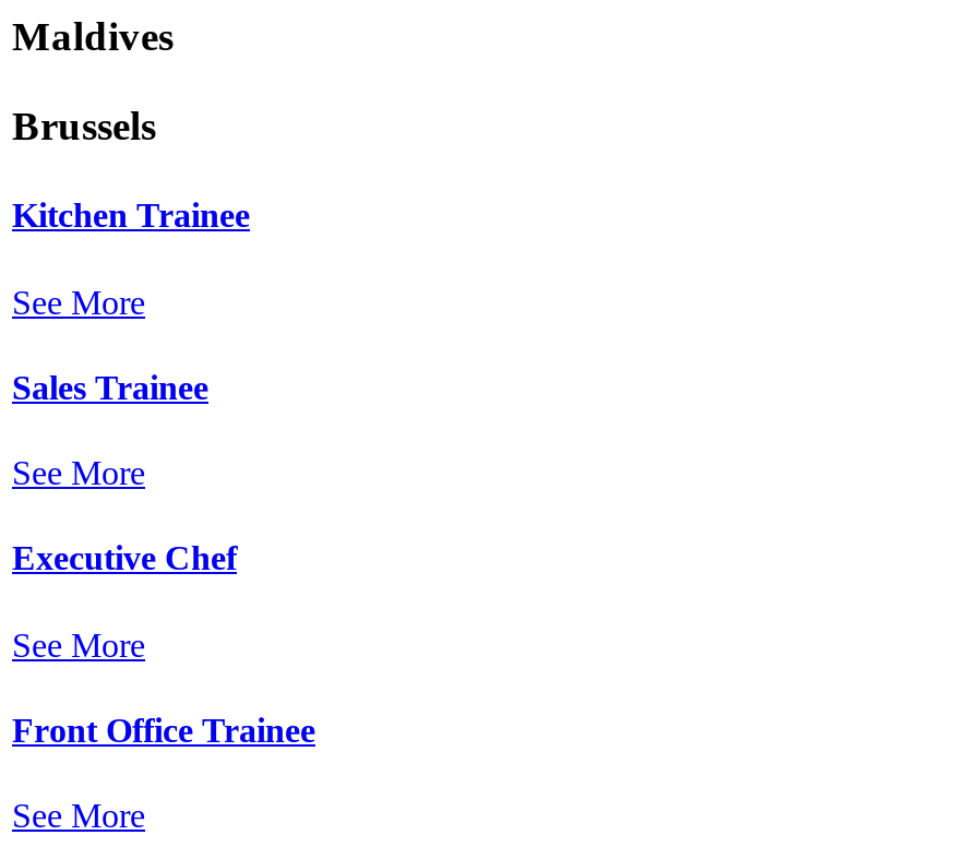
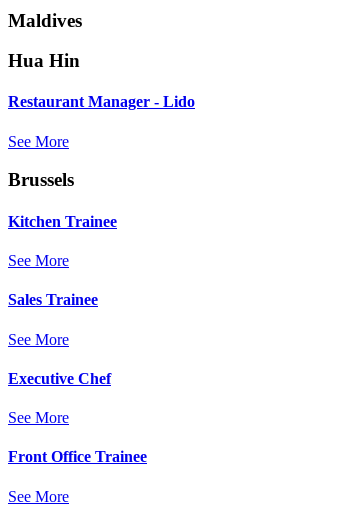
+ Hua Hin
+ Restaurant Manager - Lido
+ See More
